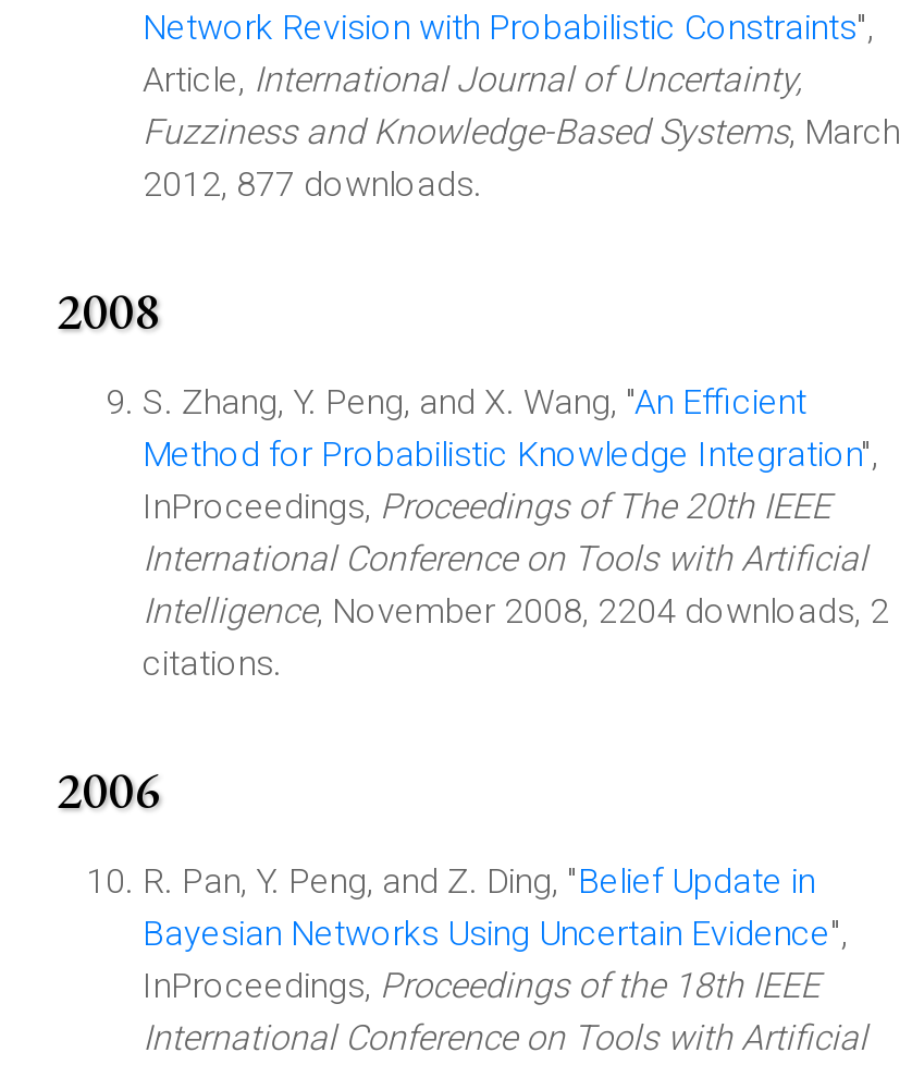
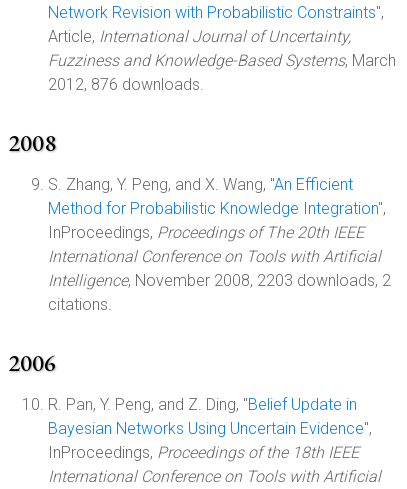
- 2012, 877 downloads.
+ 2012, 876 downloads.

- Intelligence, November 2008, 2204 downloads, 2
+ Intelligence, November 2008, 2203 downloads, 2
